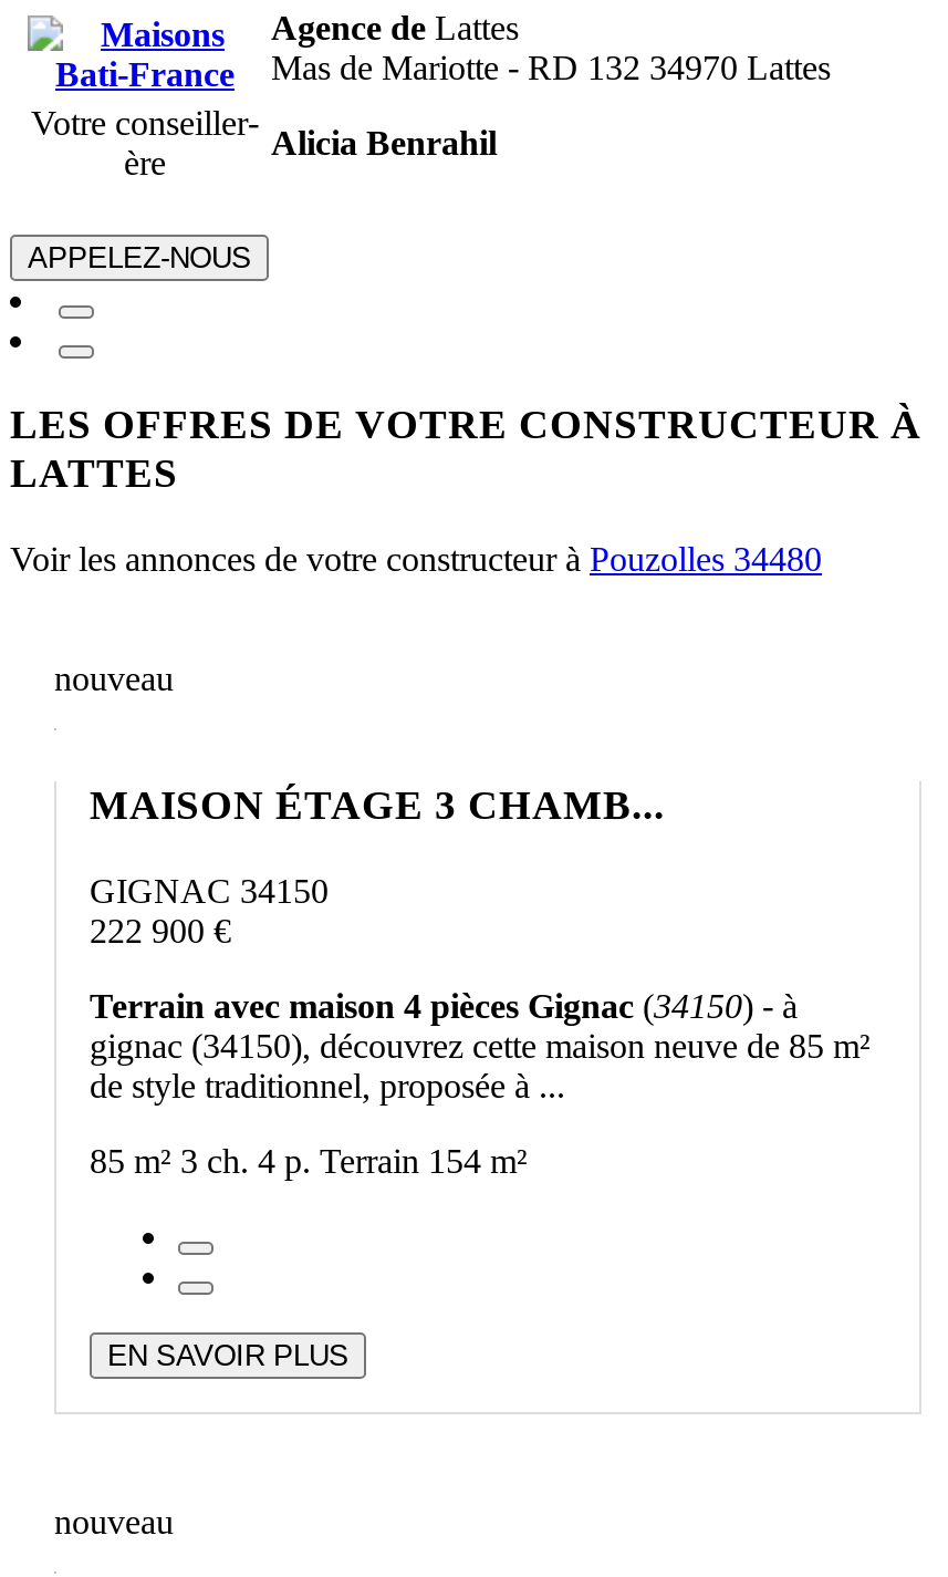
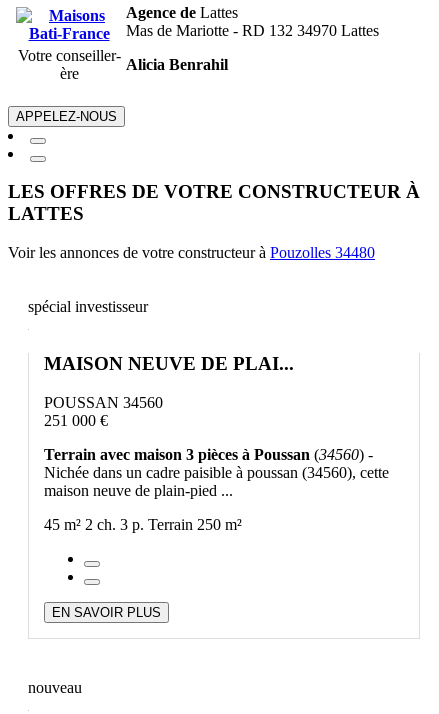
- nouveau
+ spécial investisseur

- MAISON ÉTAGE 3 CHAMB...
+ MAISON NEUVE DE PLAI...

- GIGNAC 34150
- 222 900 €
+ POUSSAN 34560
+ 251 000 €

- Terrain avec maison 4 pièces Gignac (34150) - à
- gignac (34150), découvrez cette maison neuve de 85 m²
- de style traditionnel, proposée à ...
+ Terrain avec maison 3 pièces à Poussan (34560) -
+ Nichée dans un cadre paisible à poussan (34560), cette
+ maison neuve de plain-pied ...

- 85 m² 3 ch. 4 p. Terrain 154 m²
+ 45 m² 2 ch. 3 p. Terrain 250 m²
